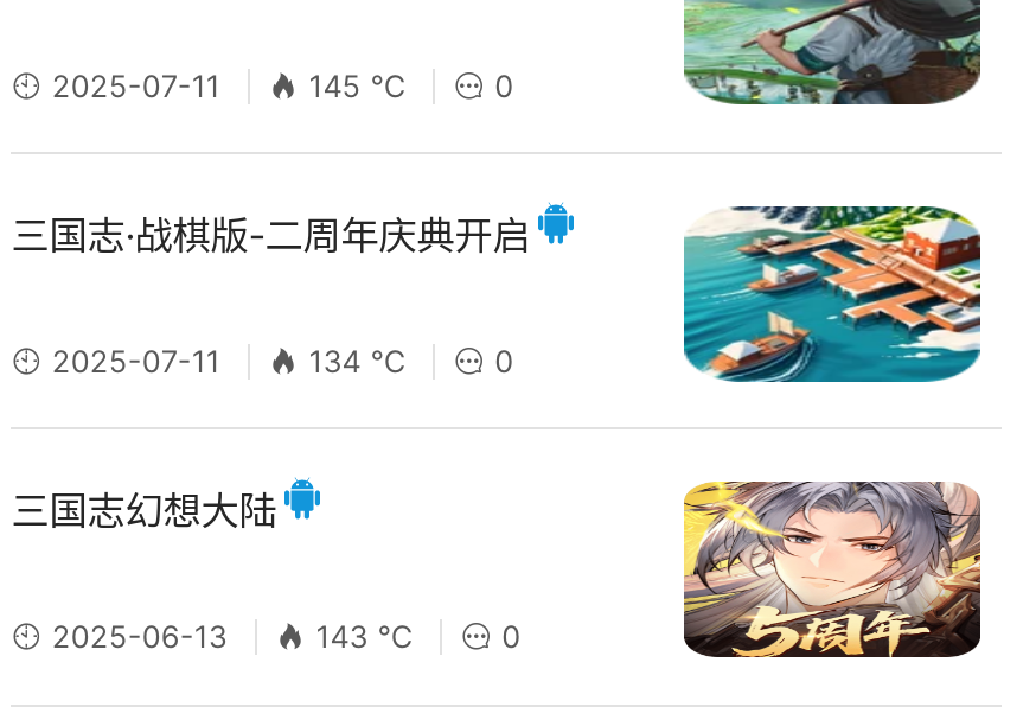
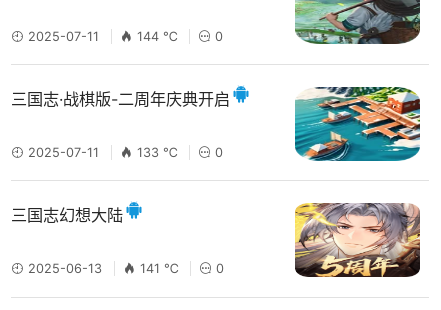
- 145 ℃
+ 144 ℃

- 134 ℃
+ 133 ℃

- 143 ℃
+ 141 ℃
